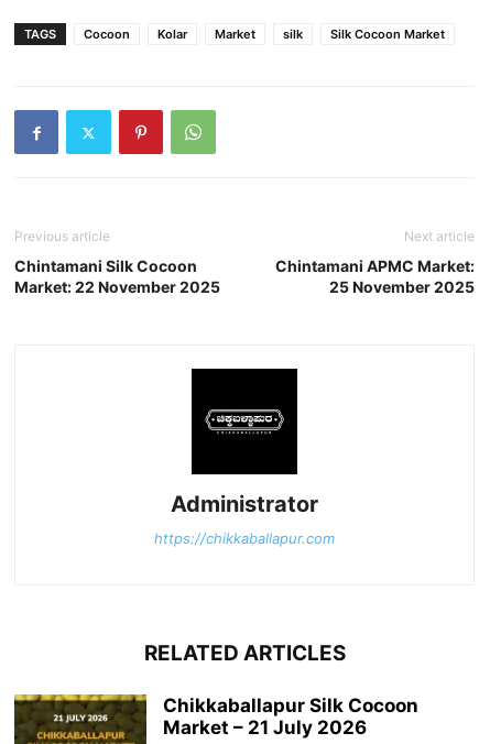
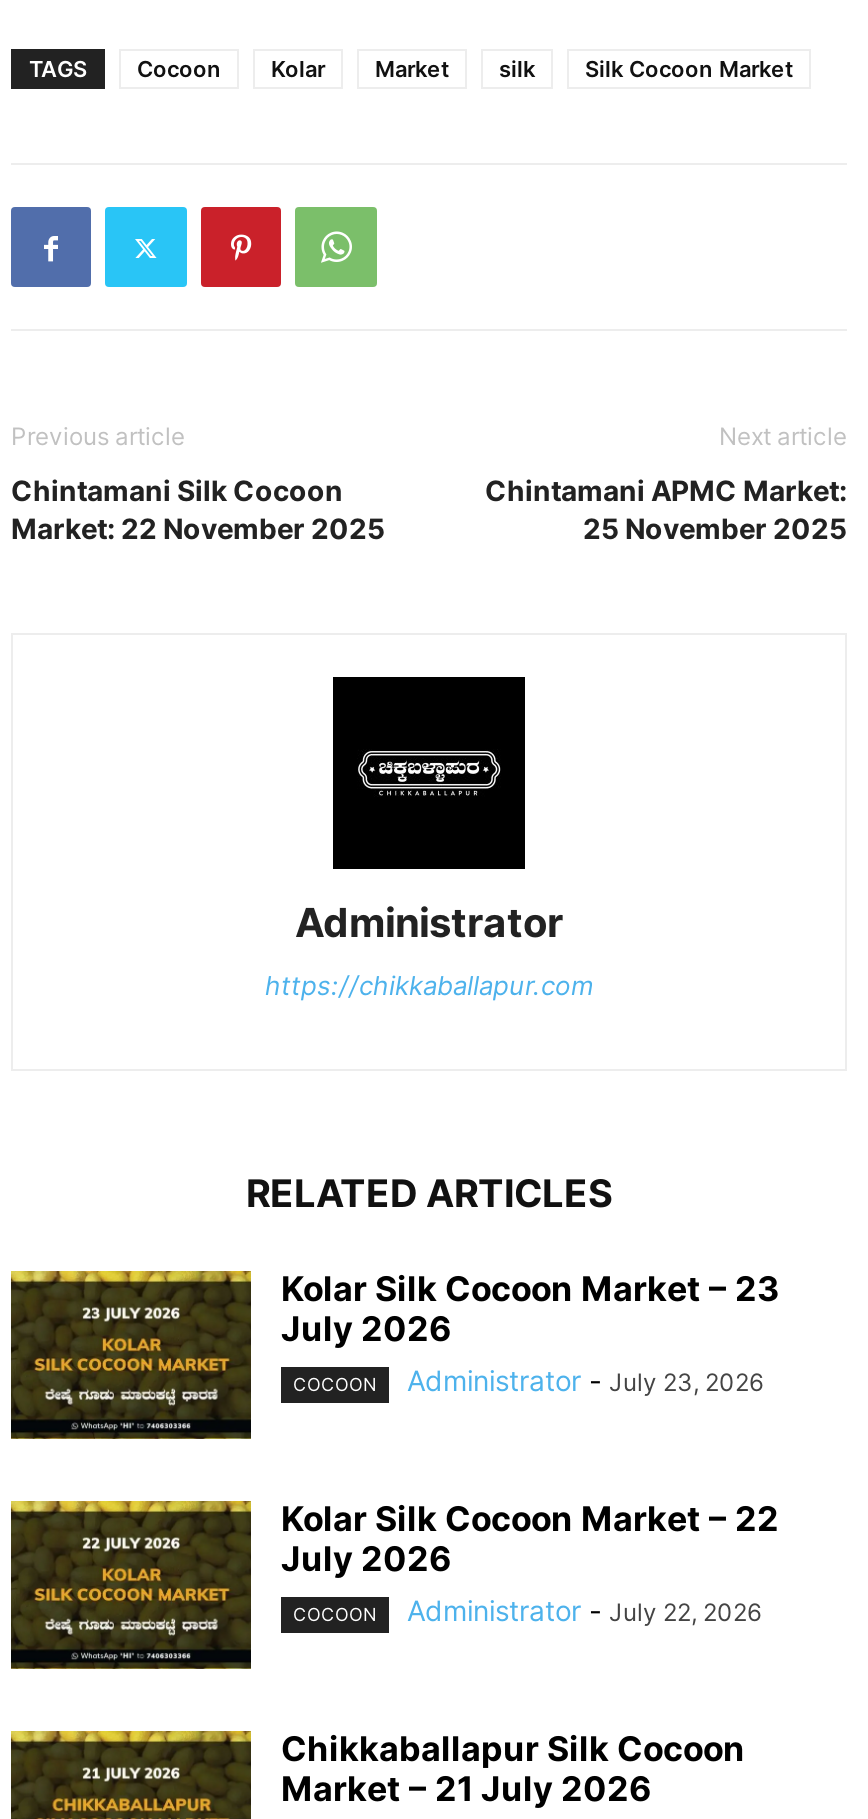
+ [image]
+ Kolar Silk Cocoon Market – 22
+ July 2026
+ COCOON
+ Administrator - July 22, 2026

+ [image]
+ Kolar Silk Cocoon Market – 23
+ July 2026
+ COCOON
+ Administrator - July 23, 2026
